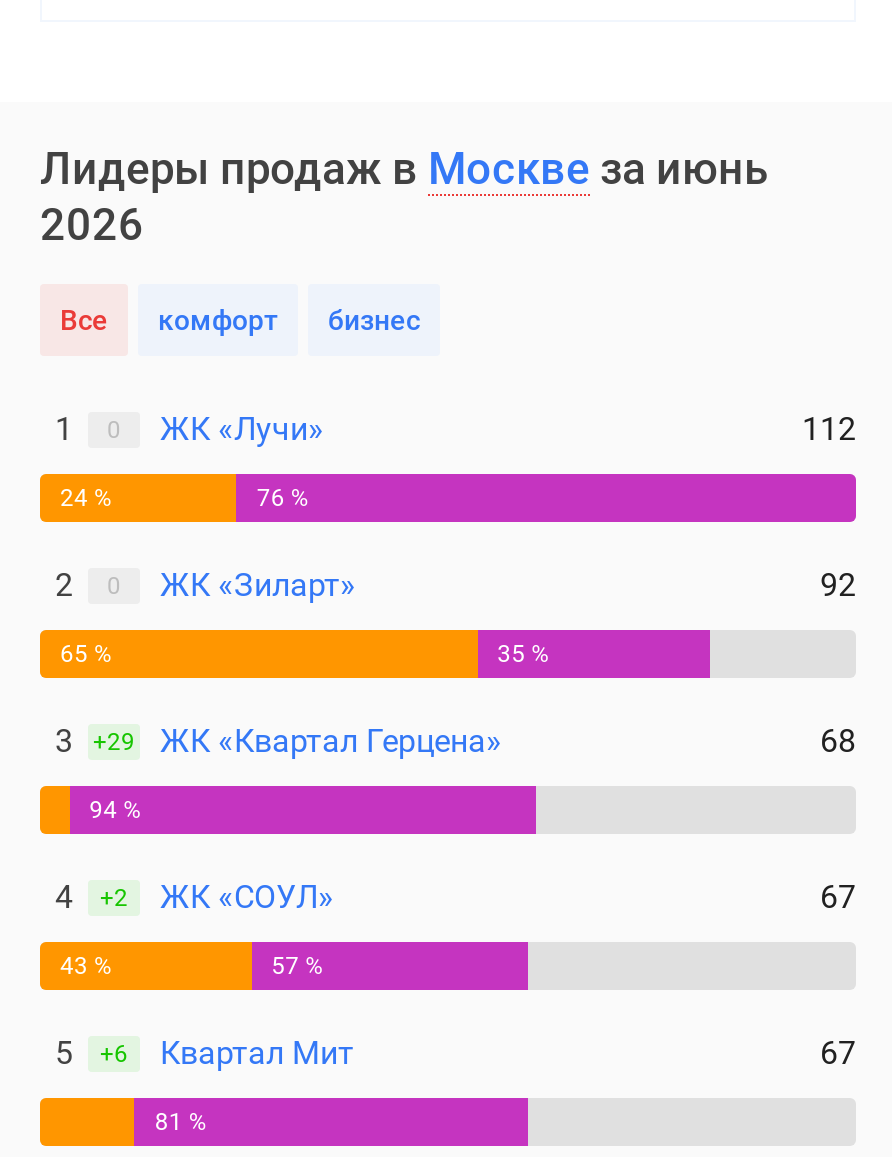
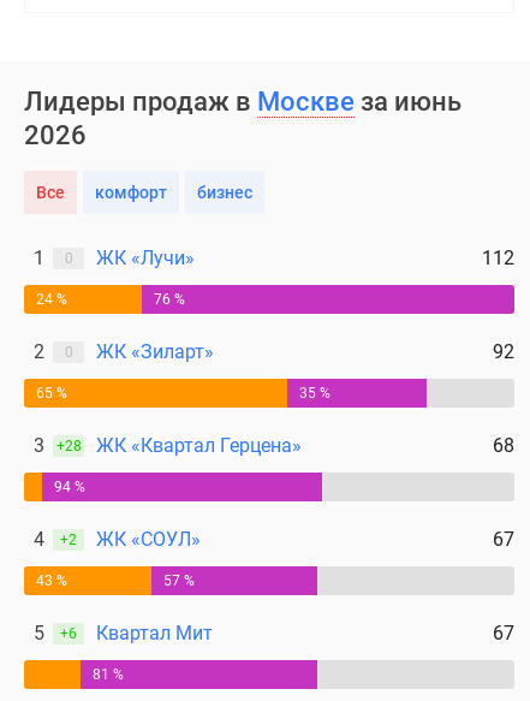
- +29
+ +28
